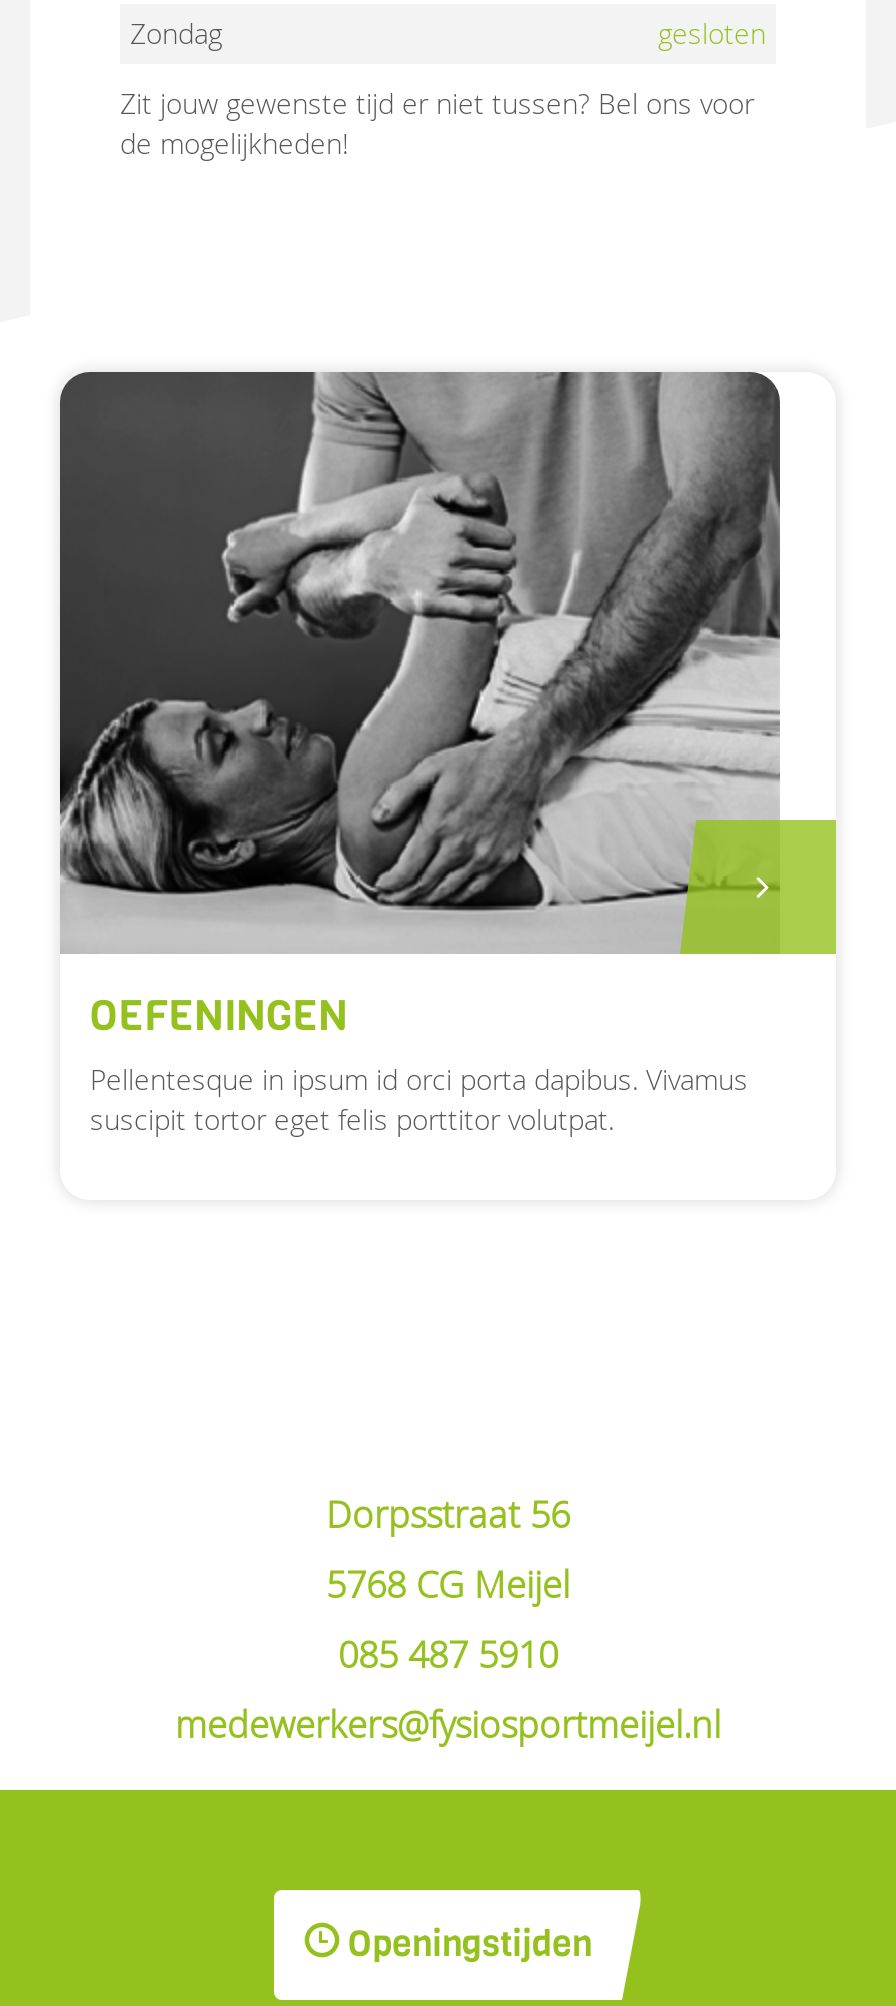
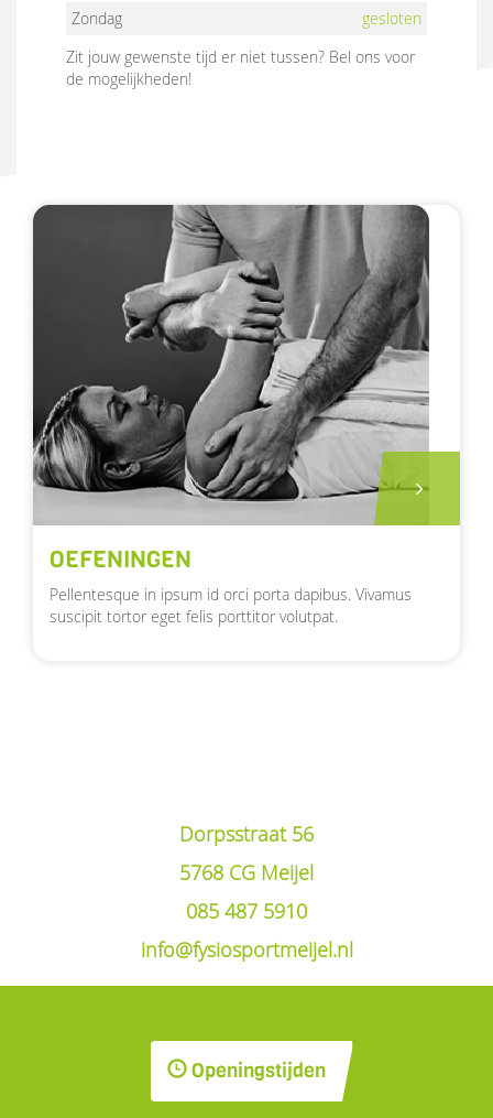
- medewerkers@fysiosportmeijel.nl
+ info@fysiosportmeijel.nl
